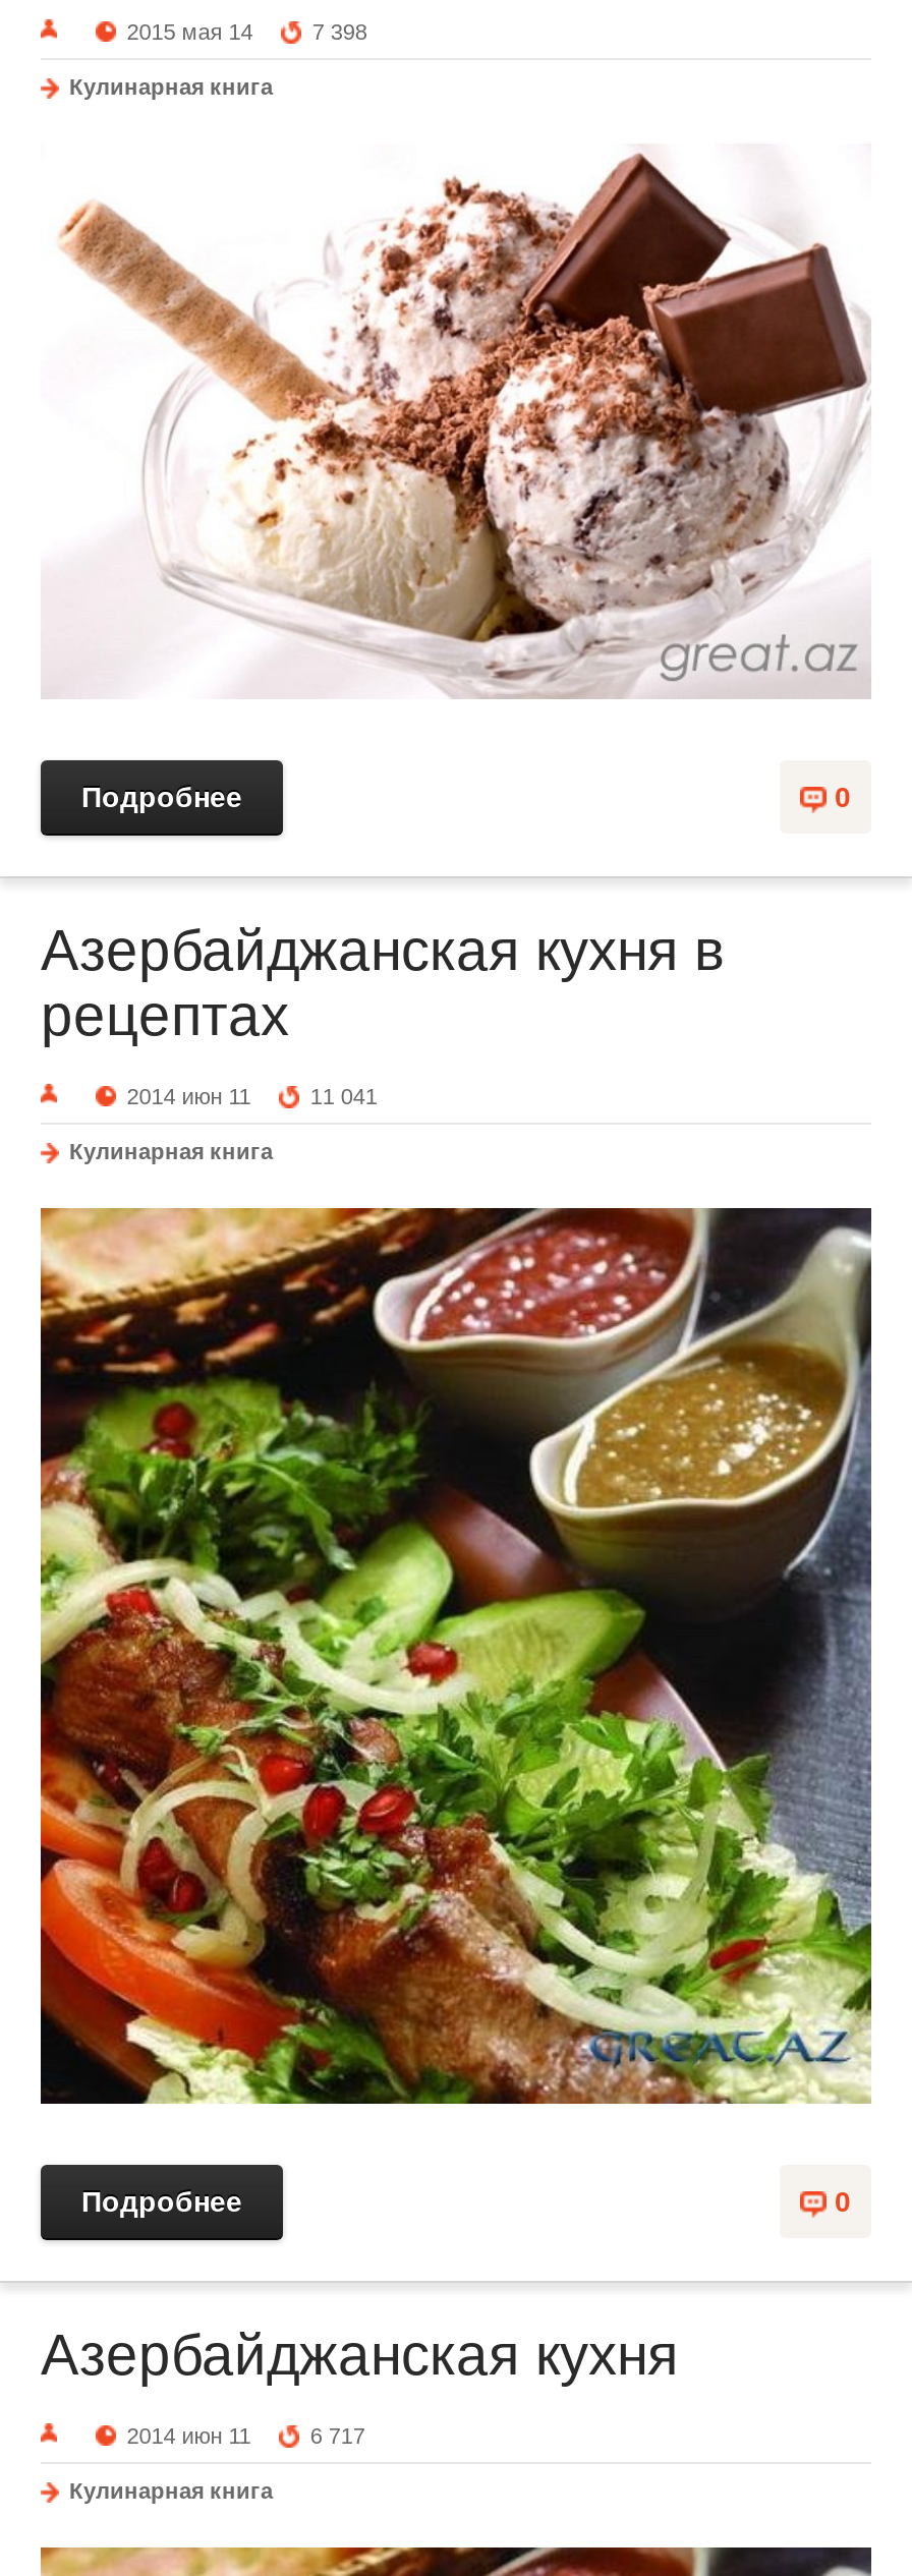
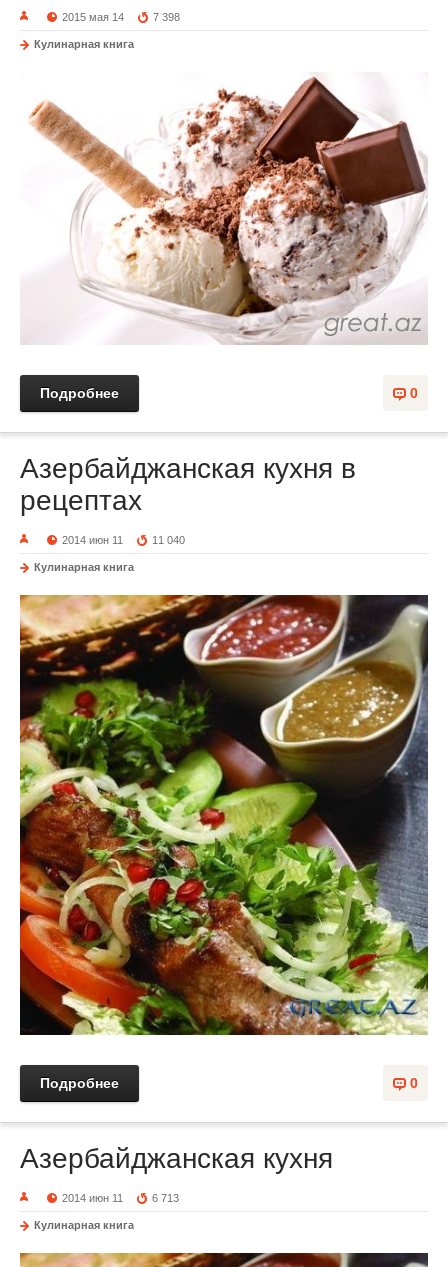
- 11 041
+ 11 040

- 6 717
+ 6 713
